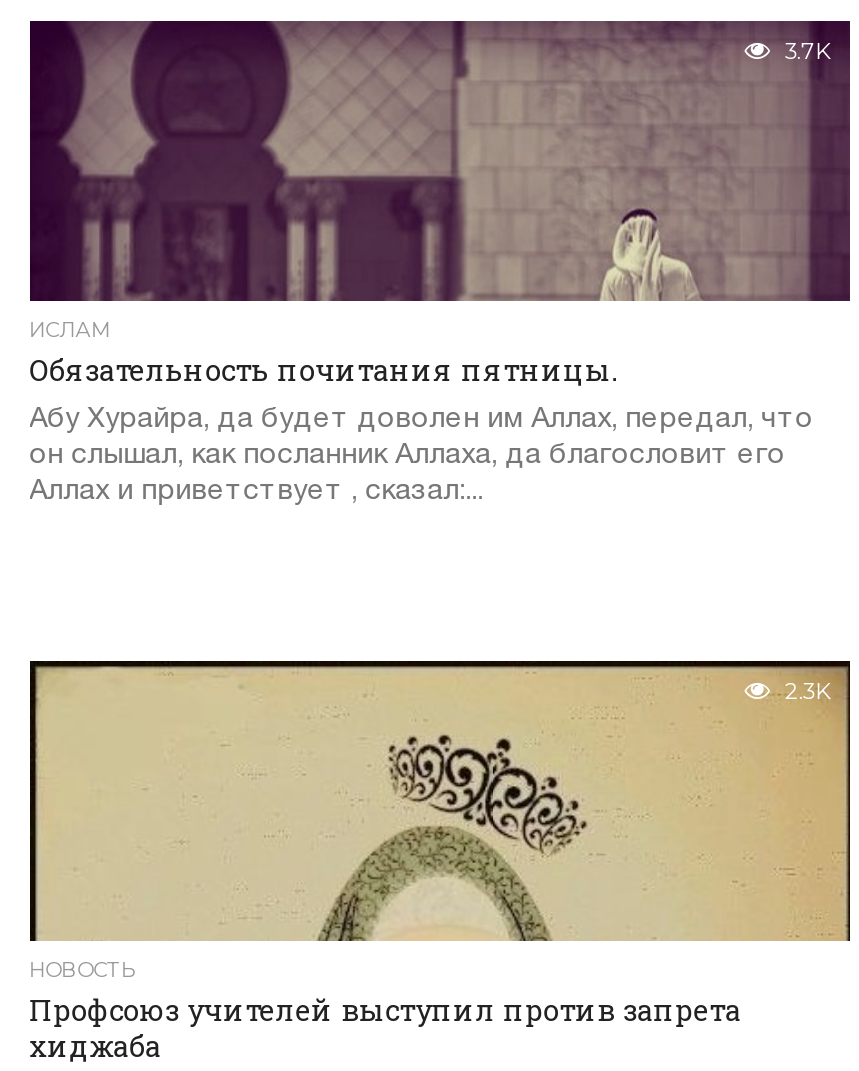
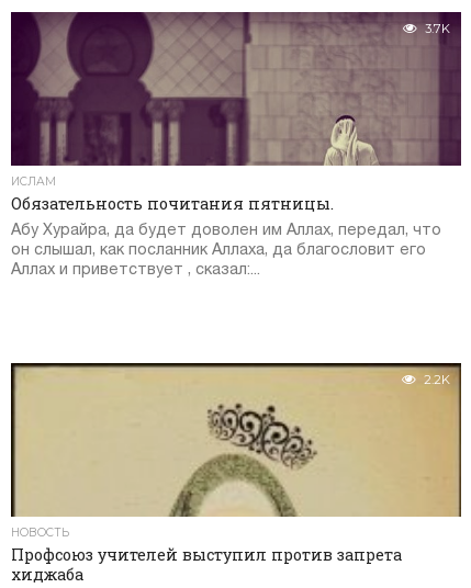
- 2.3K
+ 2.2K
